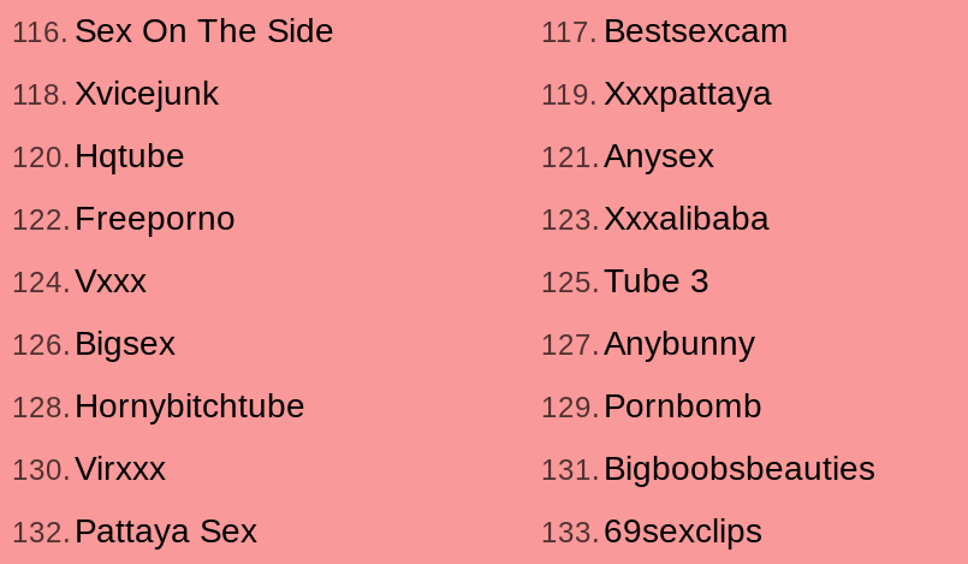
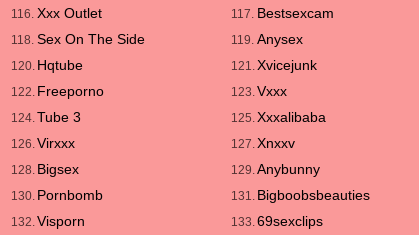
- 116. Sex On The Side
+ 116. Xxx Outlet

- 118. Xvicejunk
- 119. Xxxpattaya
+ 118. Sex On The Side
+ 119. Anysex

- 121. Anysex
+ 121. Xvicejunk

- 123. Xxxalibaba
+ 123. Vxxx

- 124. Vxxx
- 125. Tube 3
+ 124. Tube 3
+ 125. Xxxalibaba

- 126. Bigsex
- 127. Anybunny
+ 126. Virxxx
+ 127. Xnxxv

- 128. Hornybitchtube
- 129. Pornbomb
+ 128. Bigsex
+ 129. Anybunny

- 130. Virxxx
+ 130. Pornbomb

- 132. Pattaya Sex
+ 132. Visporn
